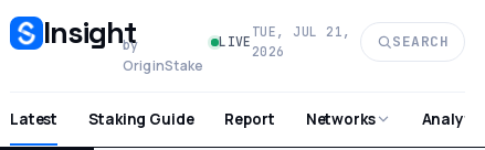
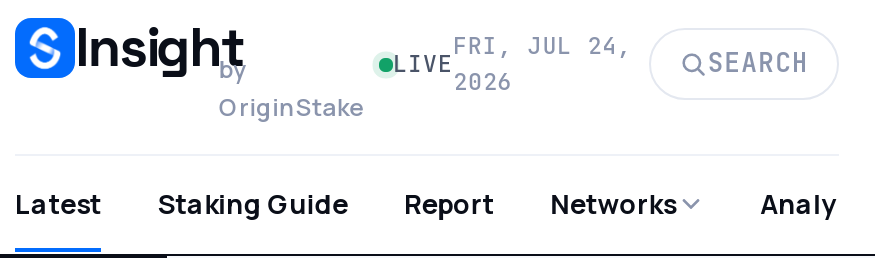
- TUE, JUL 21,
+ FRI, JUL 24,
